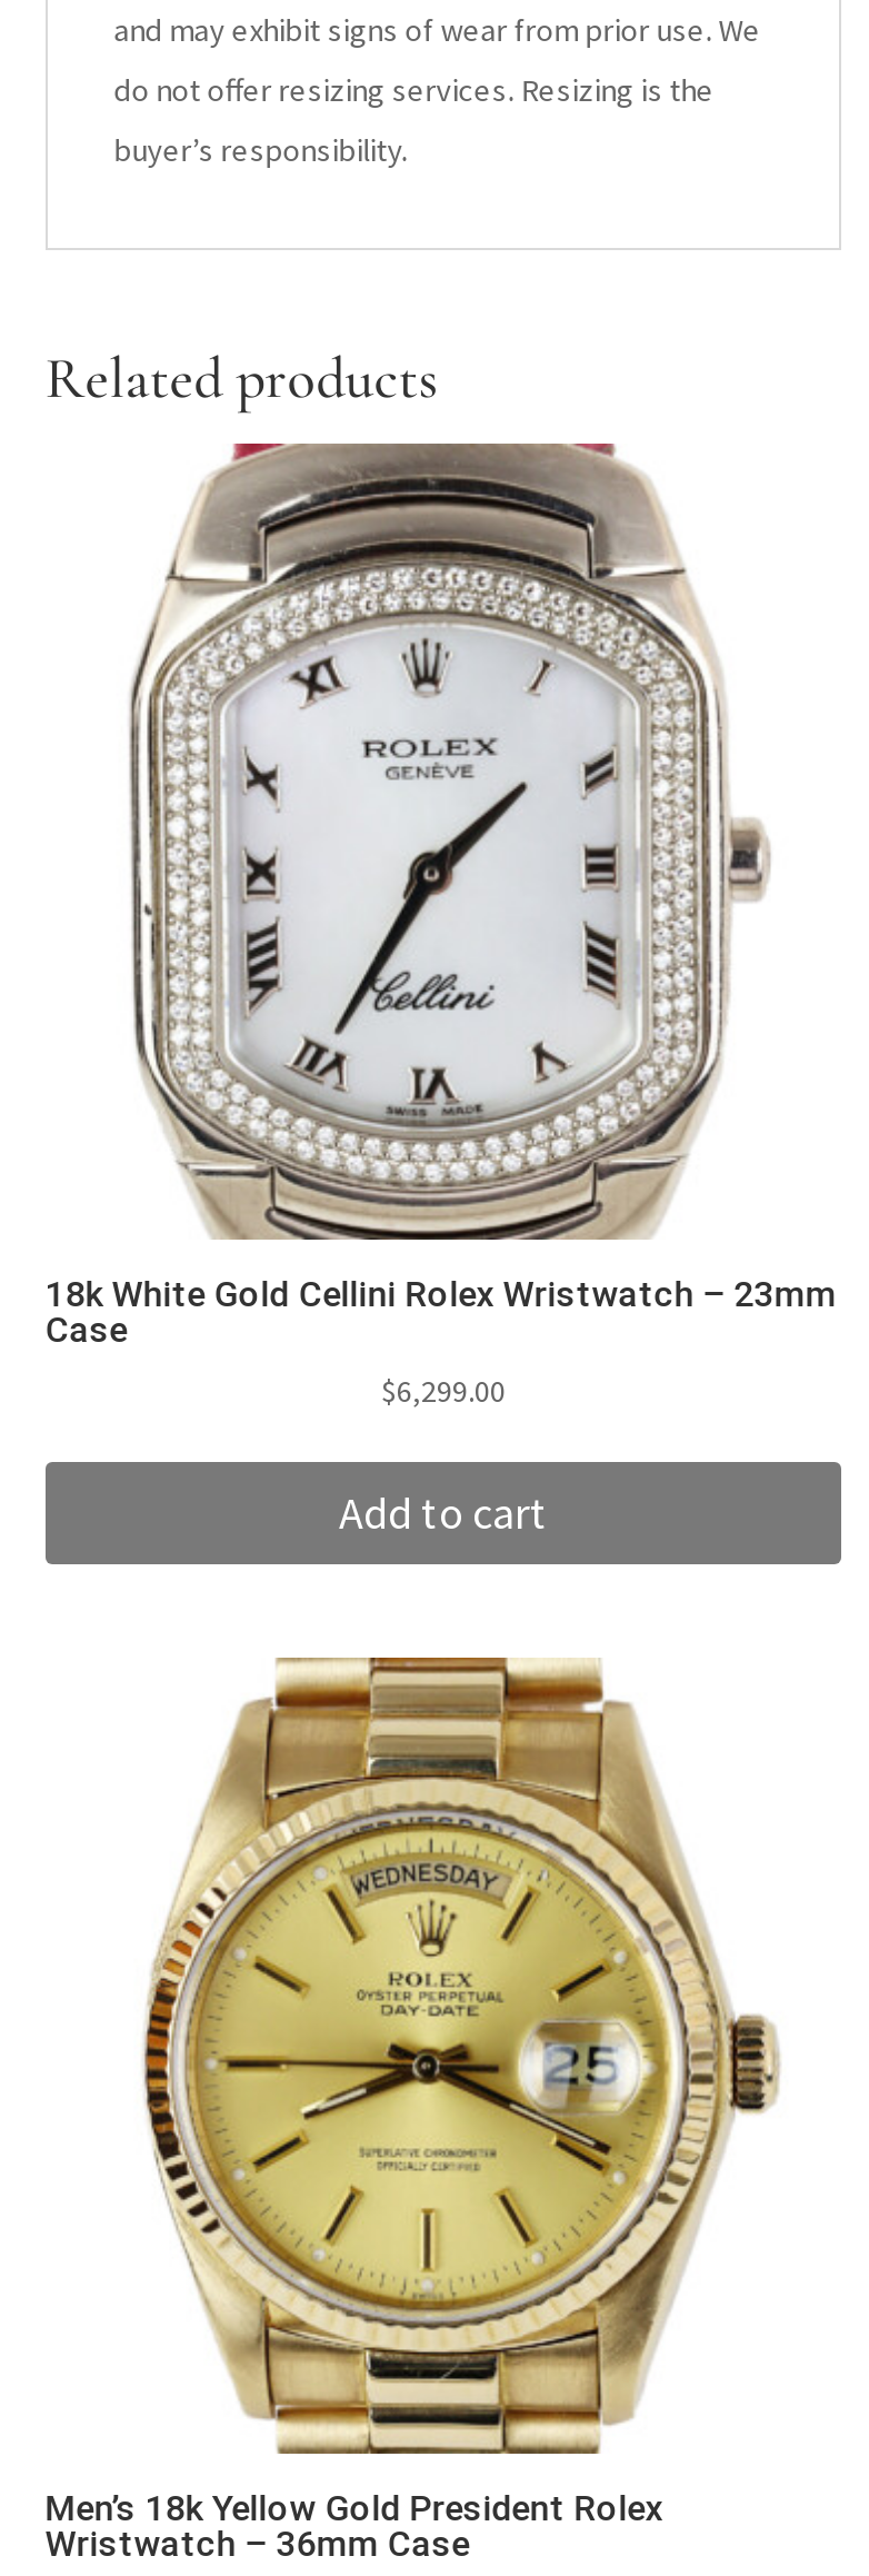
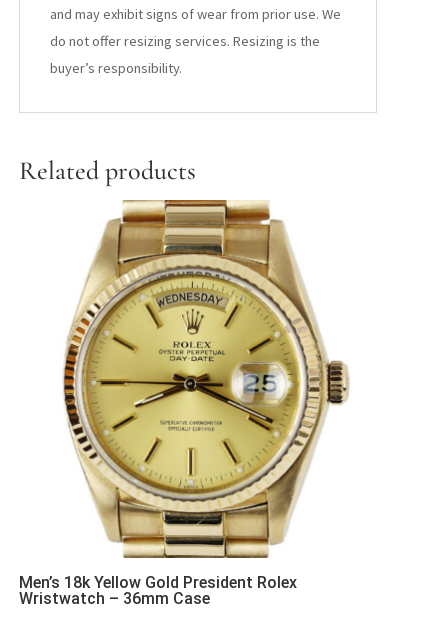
- [image]
- 18k White Gold Cellini Rolex Wristwatch – 23mm
- Case
- $6,299.00
- Add to cart
